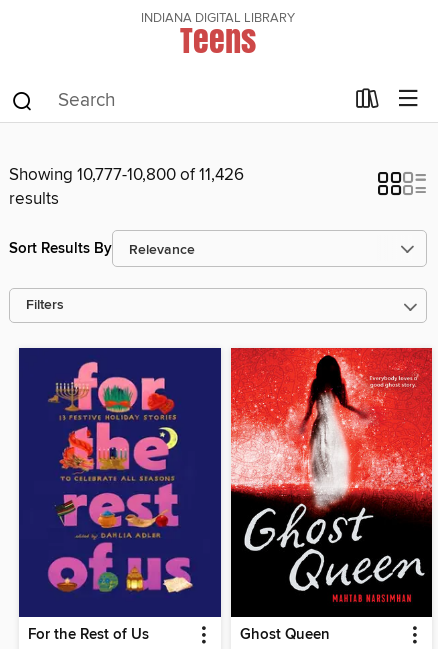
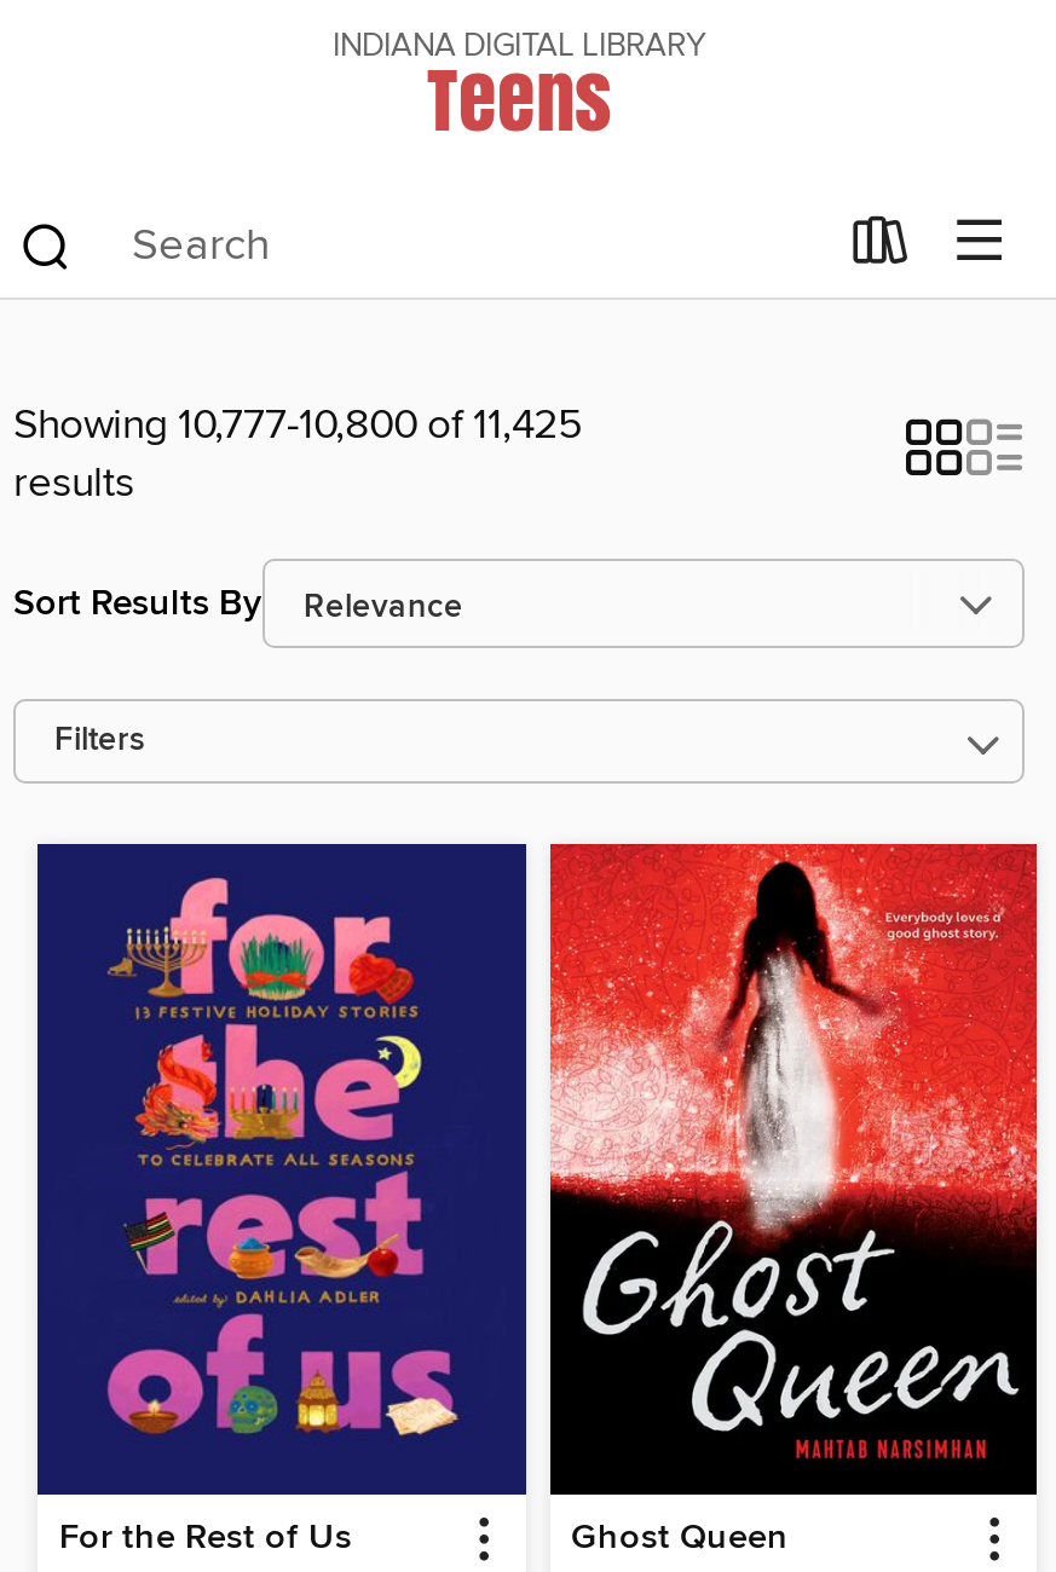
- Showing 10,777-10,800 of 11,426
+ Showing 10,777-10,800 of 11,425
